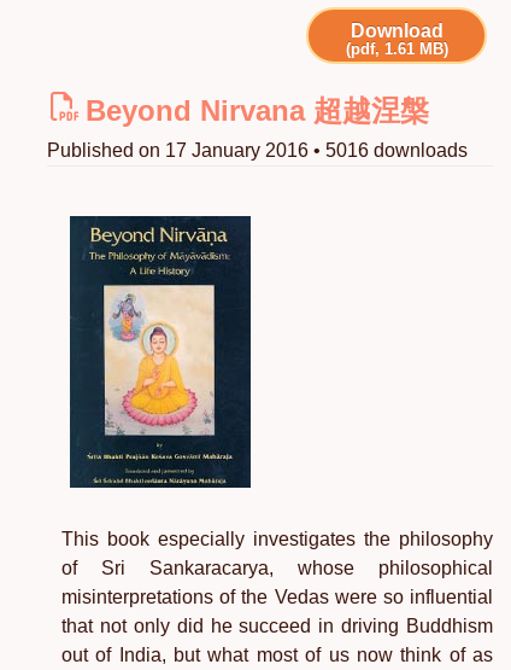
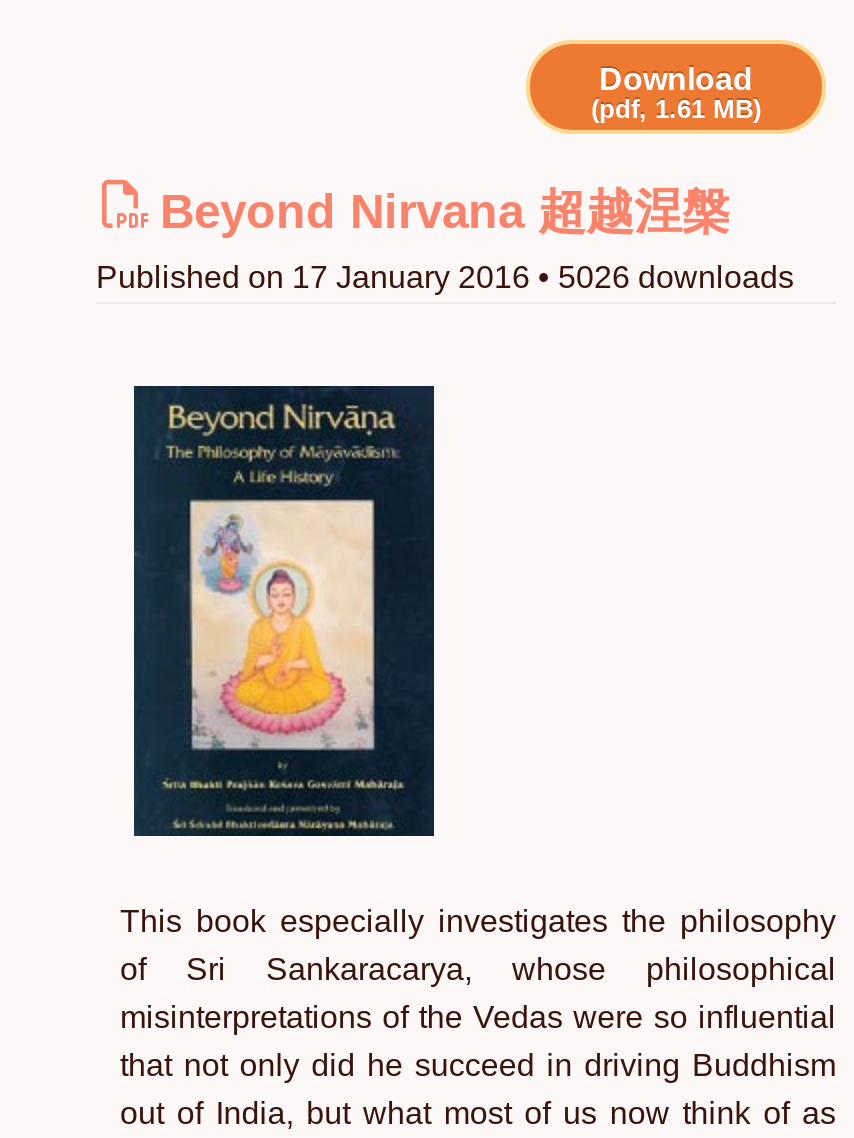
- Published on 17 January 2016 • 5016 downloads
+ Published on 17 January 2016 • 5026 downloads
